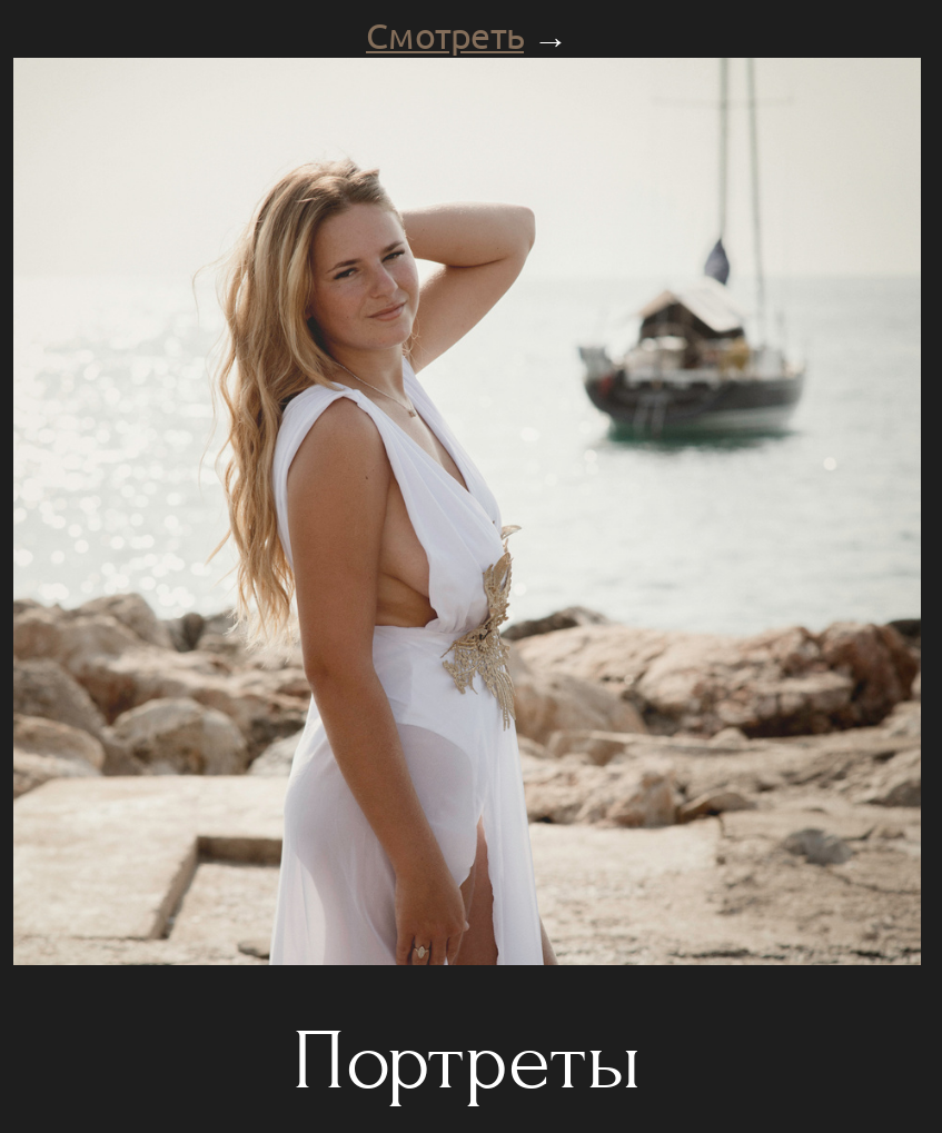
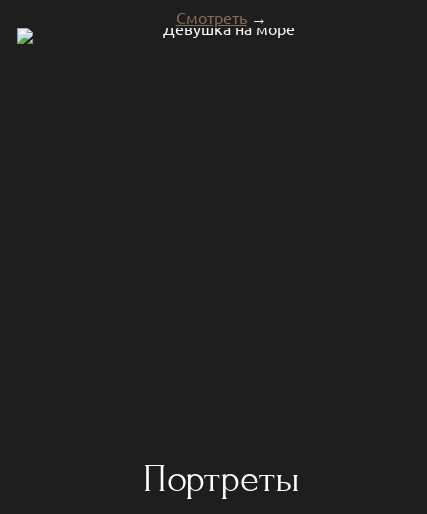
- [image]
